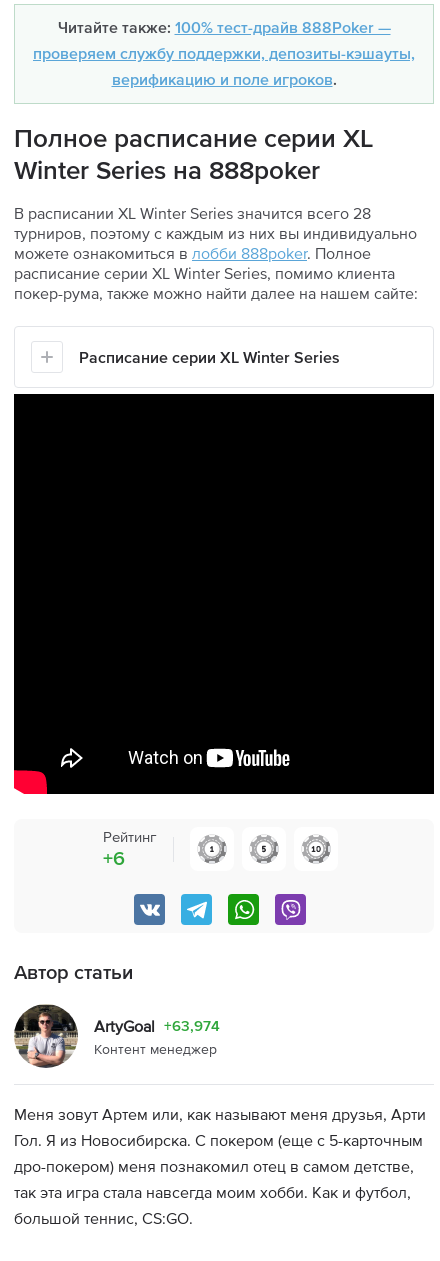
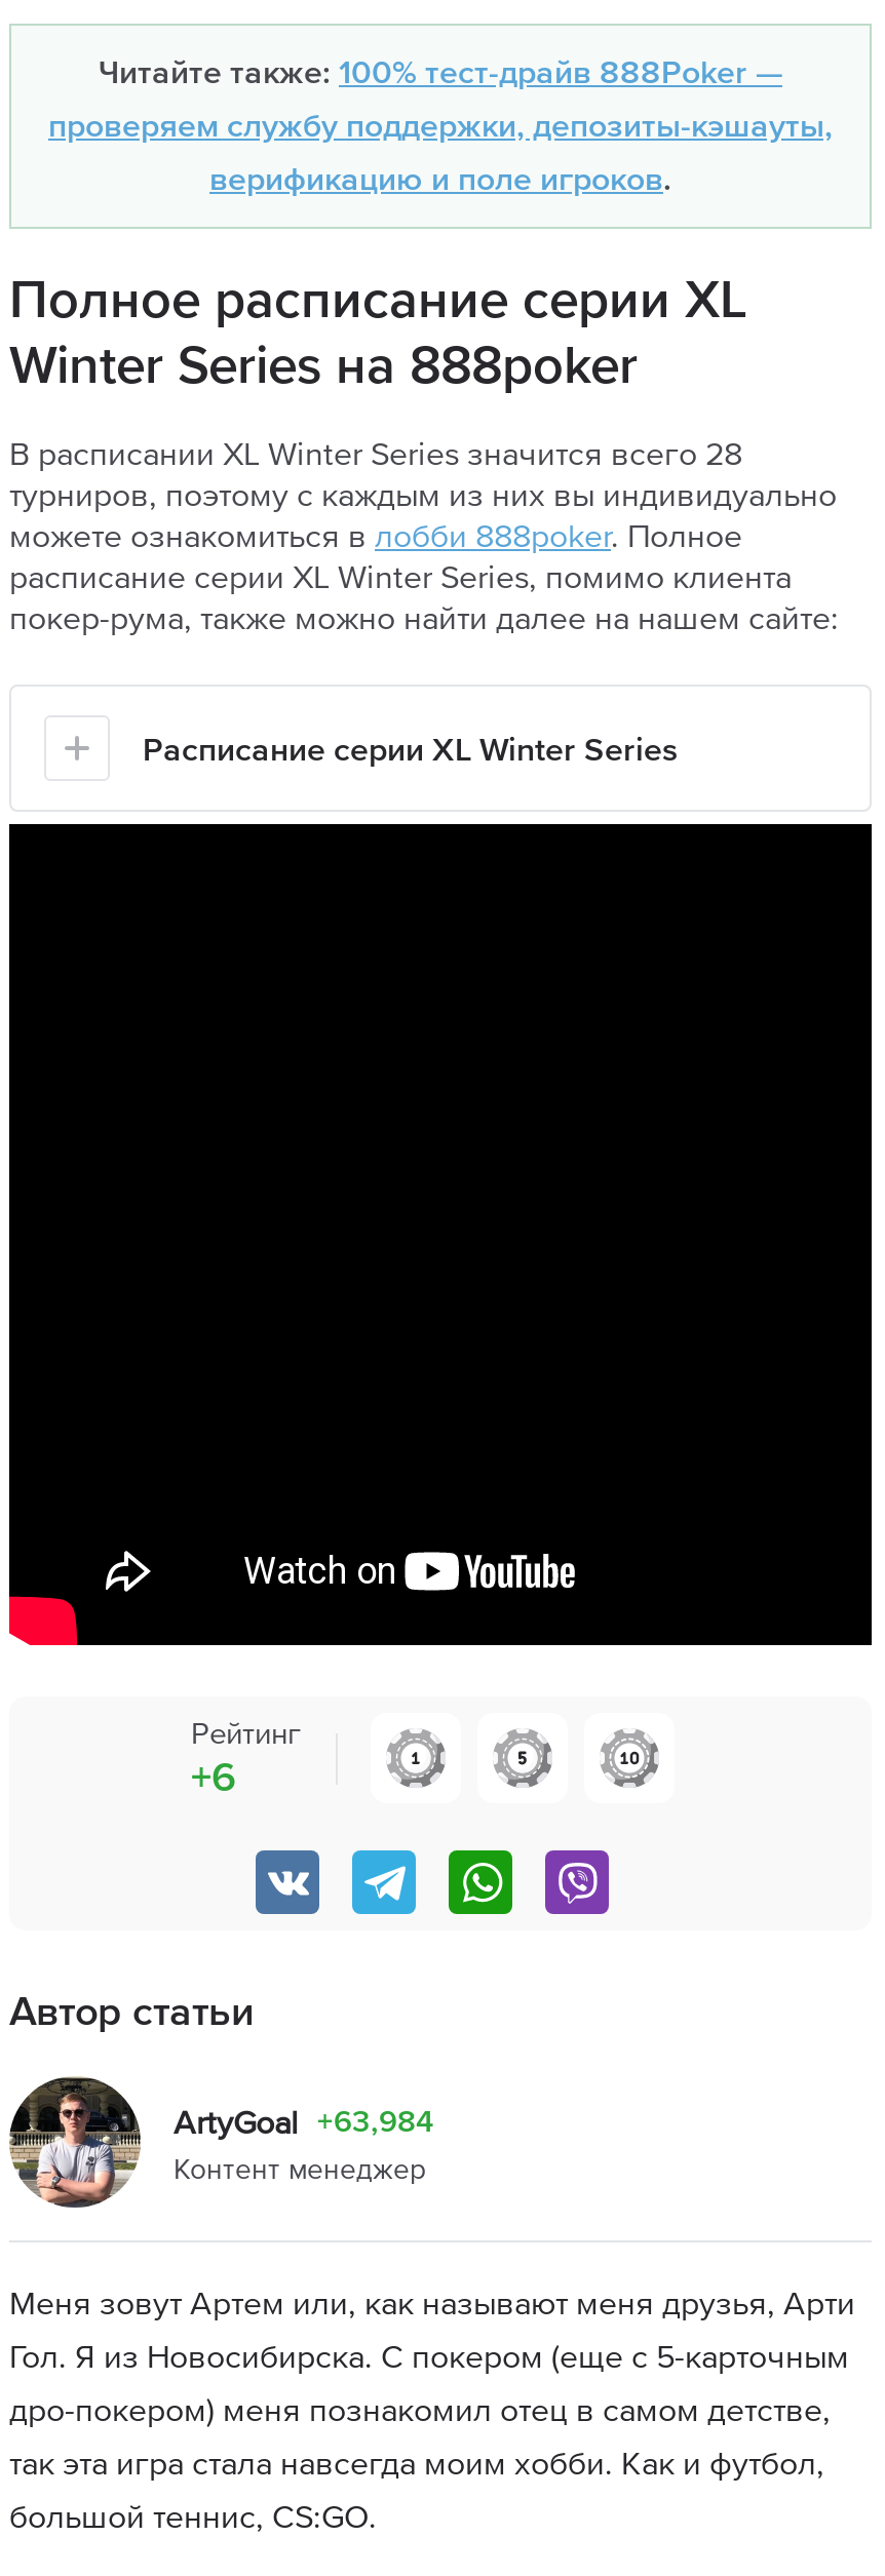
- ArtyGoal +63,974
+ ArtyGoal +63,984
